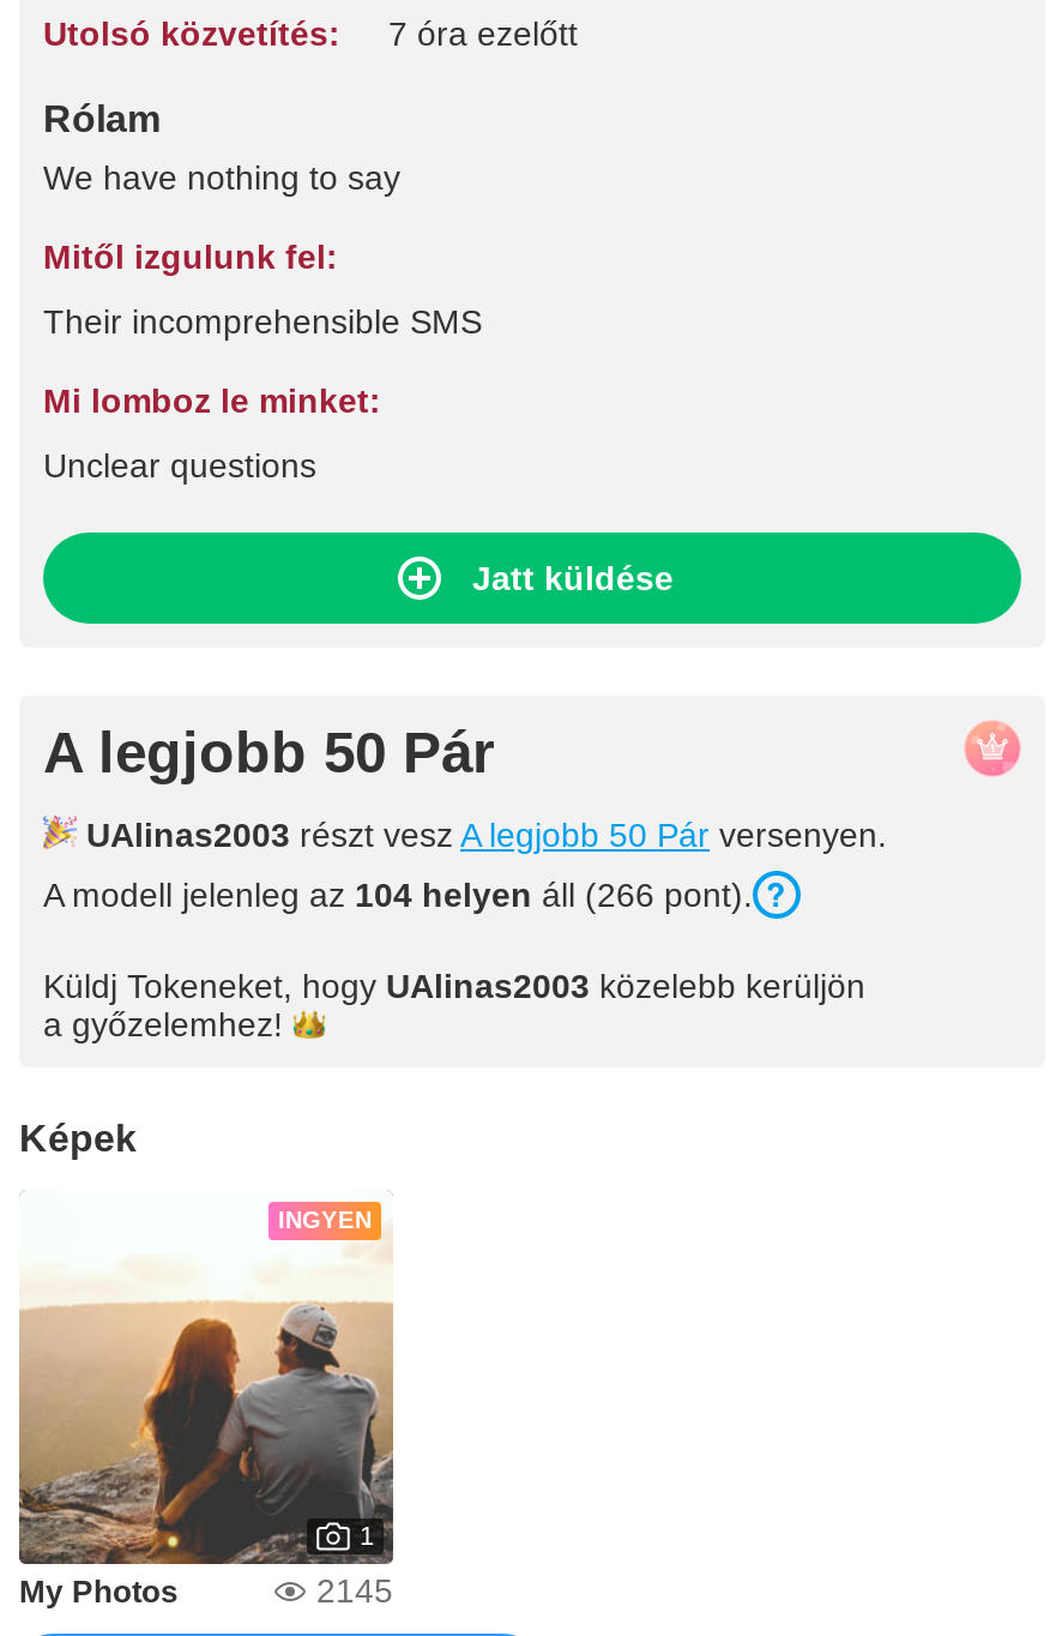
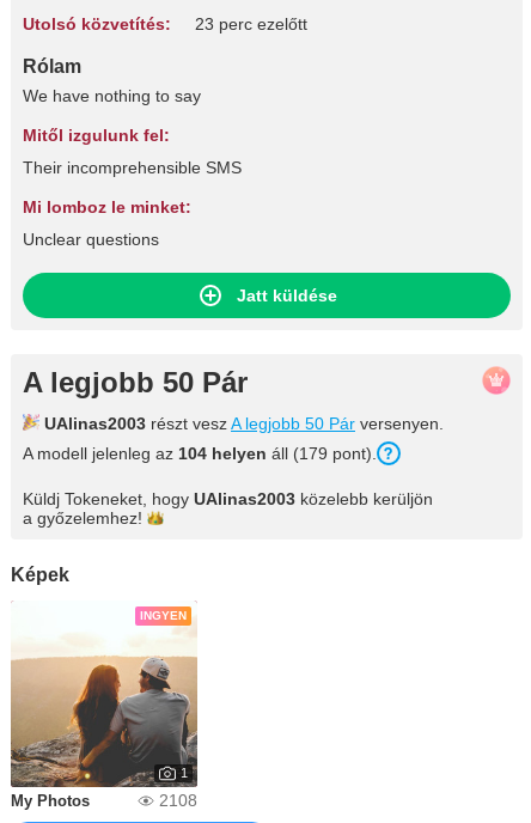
- Utolsó közvetítés: 7 óra ezelőtt
+ Utolsó közvetítés: 23 perc ezelőtt

- A modell jelenleg az 104 helyen áll (266 pont).
+ A modell jelenleg az 104 helyen áll (179 pont).

- 2145
+ 2108
